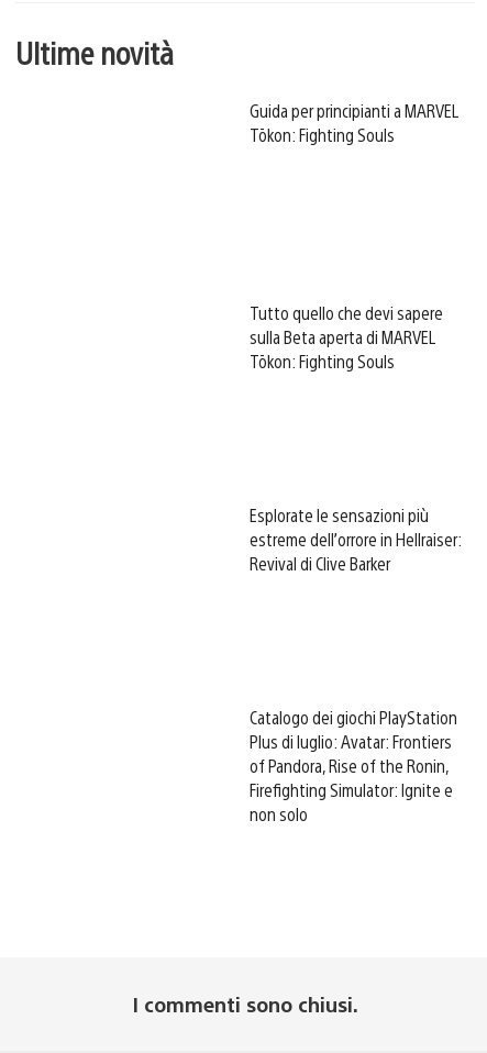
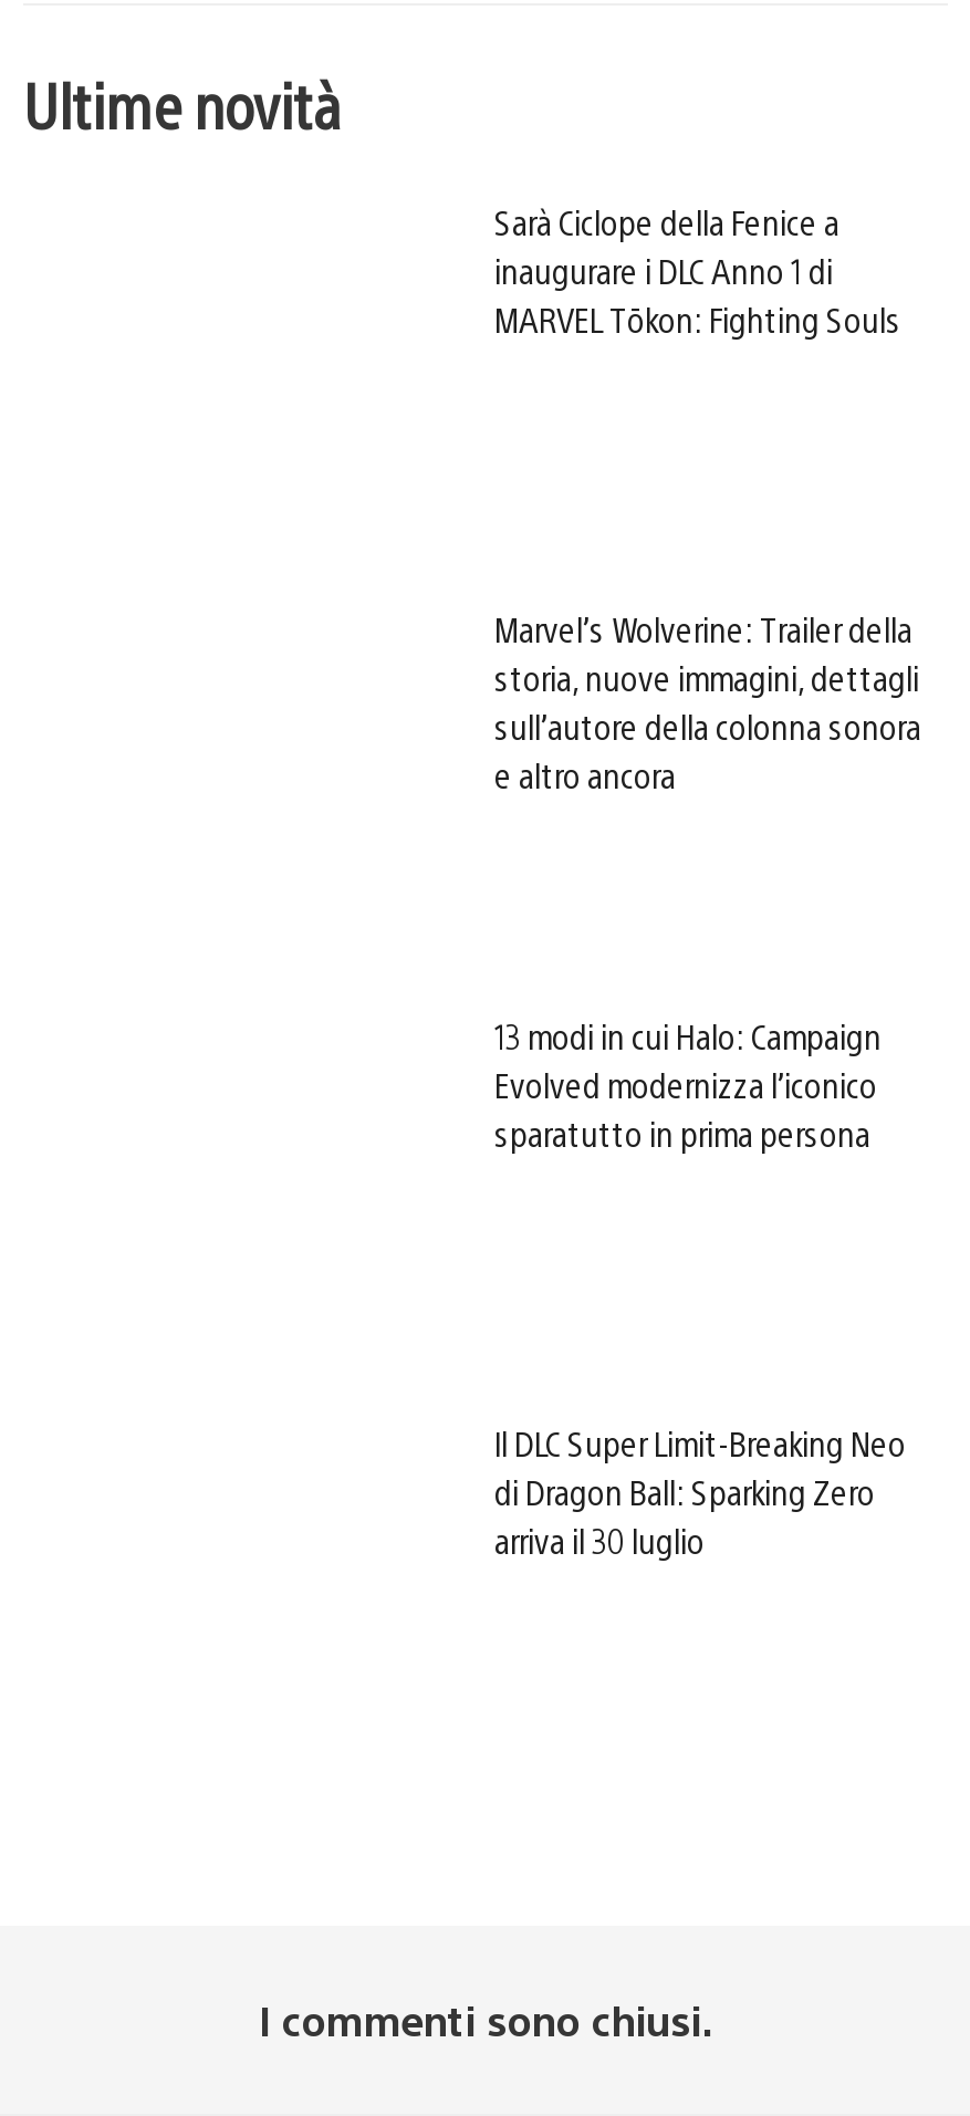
- Guida per principianti a MARVEL
- Tōkon: Fighting Souls
+ Sarà Ciclope della Fenice a
+ inaugurare i DLC Anno 1 di
+ MARVEL Tōkon: Fighting Souls

- Tutto quello che devi sapere
- sulla Beta aperta di MARVEL
- Tōkon: Fighting Souls
+ Marvel’s Wolverine: Trailer della
+ storia, nuove immagini, dettagli
+ sull’autore della colonna sonora
+ e altro ancora

- Esplorate le sensazioni più
- estreme dell’orrore in Hellraiser:
- Revival di Clive Barker
+ 13 modi in cui Halo: Campaign
+ Evolved modernizza l’iconico
+ sparatutto in prima persona

- Catalogo dei giochi PlayStation
- Plus di luglio: Avatar: Frontiers
- of Pandora, Rise of the Ronin,
- Firefighting Simulator: Ignite e
- non solo
+ Il DLC Super Limit-Breaking Neo
+ di Dragon Ball: Sparking Zero
+ arriva il 30 luglio
